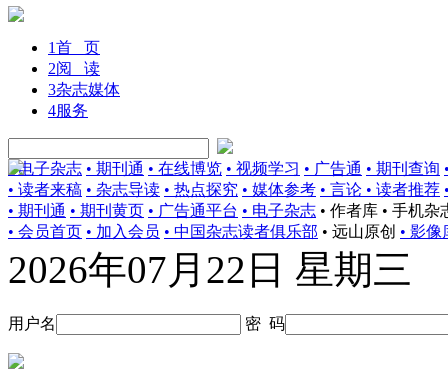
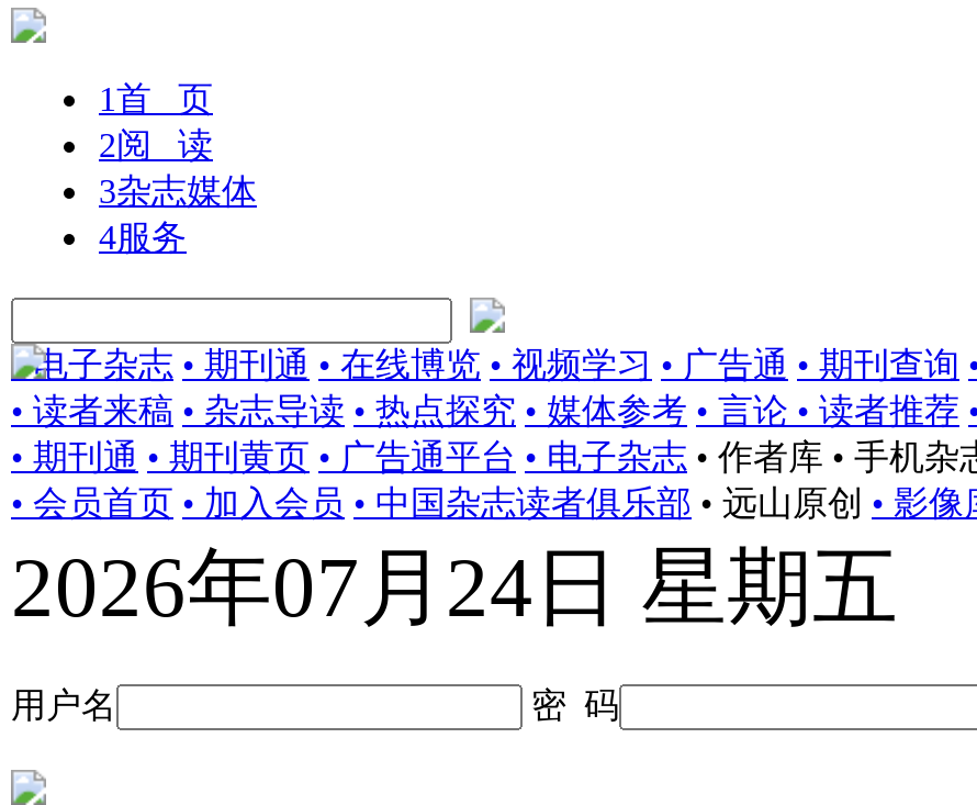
- 2026年07月22日 星期三
+ 2026年07月24日 星期五
